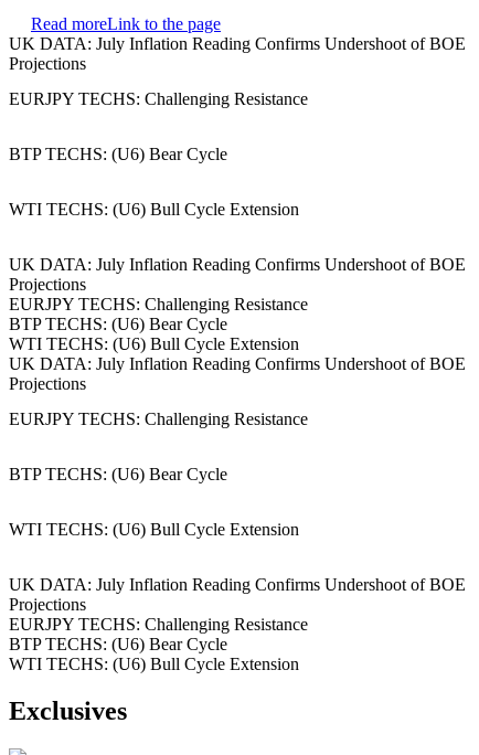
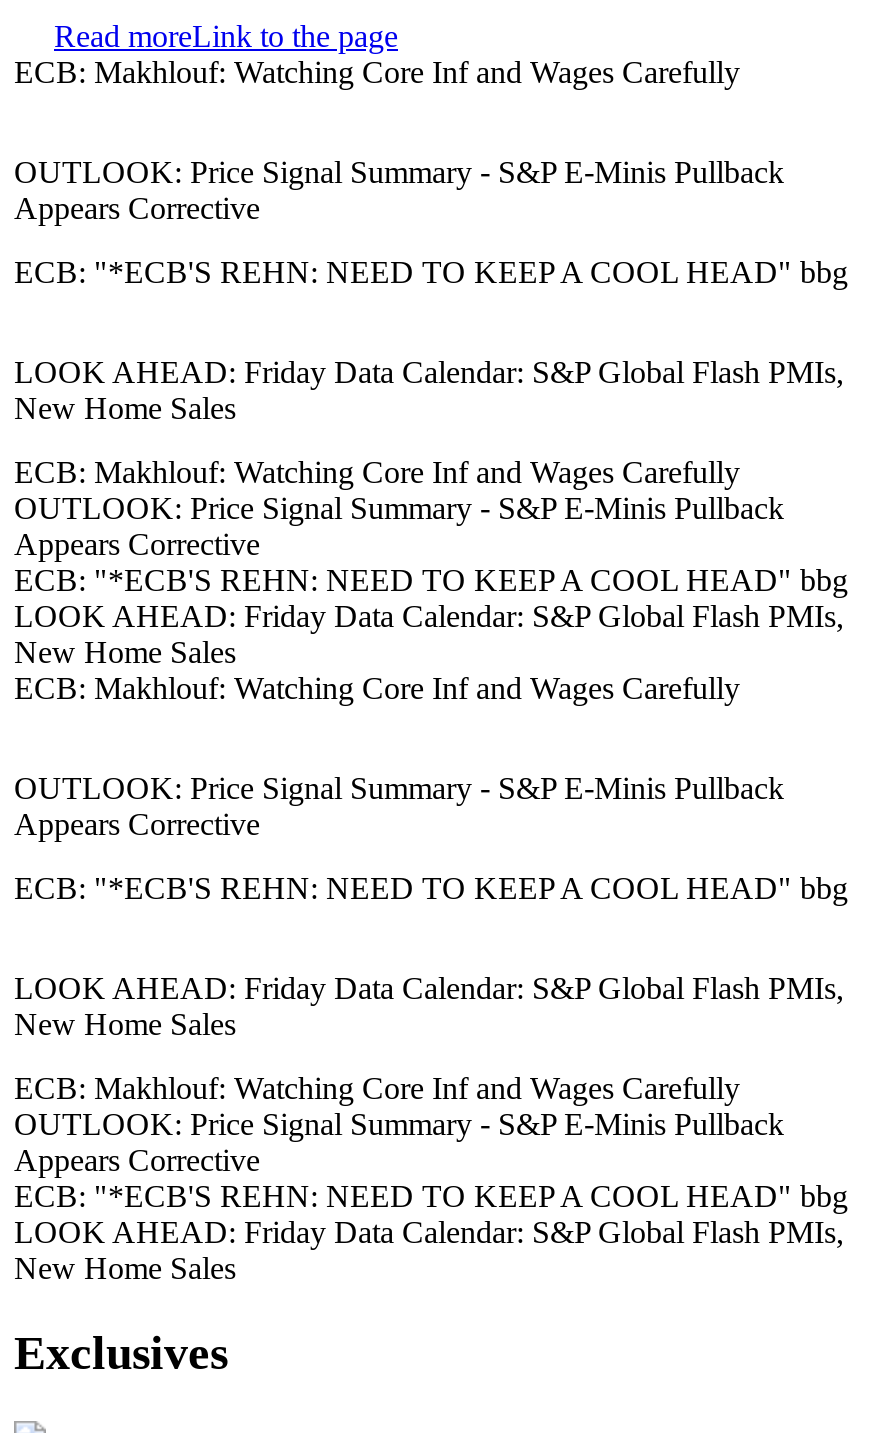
- UK DATA: July Inflation Reading Confirms Undershoot of BOE
- Projections
+ ECB: Makhlouf: Watching Core Inf and Wages Carefully

- EURJPY TECHS: Challenging Resistance
+ OUTLOOK: Price Signal Summary - S&P E-Minis Pullback
+ Appears Corrective

- BTP TECHS: (U6) Bear Cycle
+ ECB: "*ECB'S REHN: NEED TO KEEP A COOL HEAD" bbg

- WTI TECHS: (U6) Bull Cycle Extension
+ LOOK AHEAD: Friday Data Calendar: S&P Global Flash PMIs,
+ New Home Sales

- UK DATA: July Inflation Reading Confirms Undershoot of BOE
- Projections
- EURJPY TECHS: Challenging Resistance
- BTP TECHS: (U6) Bear Cycle
- WTI TECHS: (U6) Bull Cycle Extension
- UK DATA: July Inflation Reading Confirms Undershoot of BOE
- Projections
+ ECB: Makhlouf: Watching Core Inf and Wages Carefully
+ OUTLOOK: Price Signal Summary - S&P E-Minis Pullback
+ Appears Corrective
+ ECB: "*ECB'S REHN: NEED TO KEEP A COOL HEAD" bbg
+ LOOK AHEAD: Friday Data Calendar: S&P Global Flash PMIs,
+ New Home Sales
+ ECB: Makhlouf: Watching Core Inf and Wages Carefully

- EURJPY TECHS: Challenging Resistance
+ OUTLOOK: Price Signal Summary - S&P E-Minis Pullback
+ Appears Corrective

- BTP TECHS: (U6) Bear Cycle
+ ECB: "*ECB'S REHN: NEED TO KEEP A COOL HEAD" bbg

- WTI TECHS: (U6) Bull Cycle Extension
+ LOOK AHEAD: Friday Data Calendar: S&P Global Flash PMIs,
+ New Home Sales

- UK DATA: July Inflation Reading Confirms Undershoot of BOE
- Projections
- EURJPY TECHS: Challenging Resistance
- BTP TECHS: (U6) Bear Cycle
- WTI TECHS: (U6) Bull Cycle Extension
+ ECB: Makhlouf: Watching Core Inf and Wages Carefully
+ OUTLOOK: Price Signal Summary - S&P E-Minis Pullback
+ Appears Corrective
+ ECB: "*ECB'S REHN: NEED TO KEEP A COOL HEAD" bbg
+ LOOK AHEAD: Friday Data Calendar: S&P Global Flash PMIs,
+ New Home Sales
